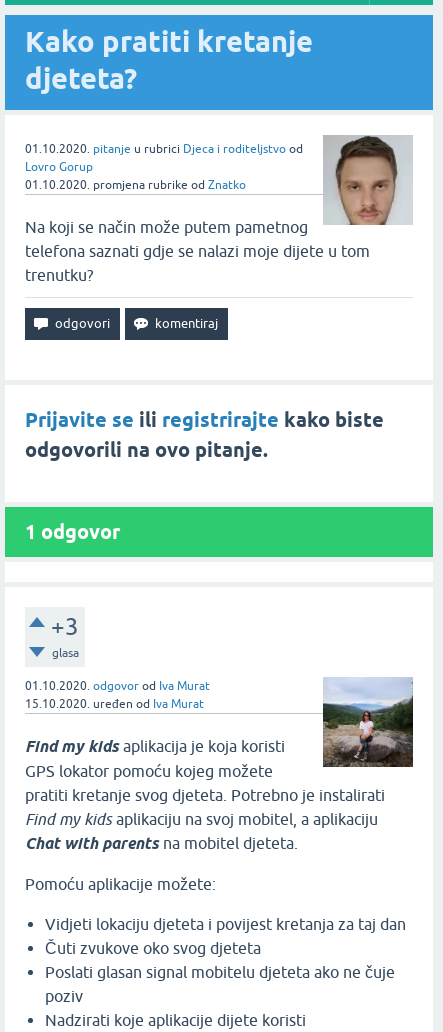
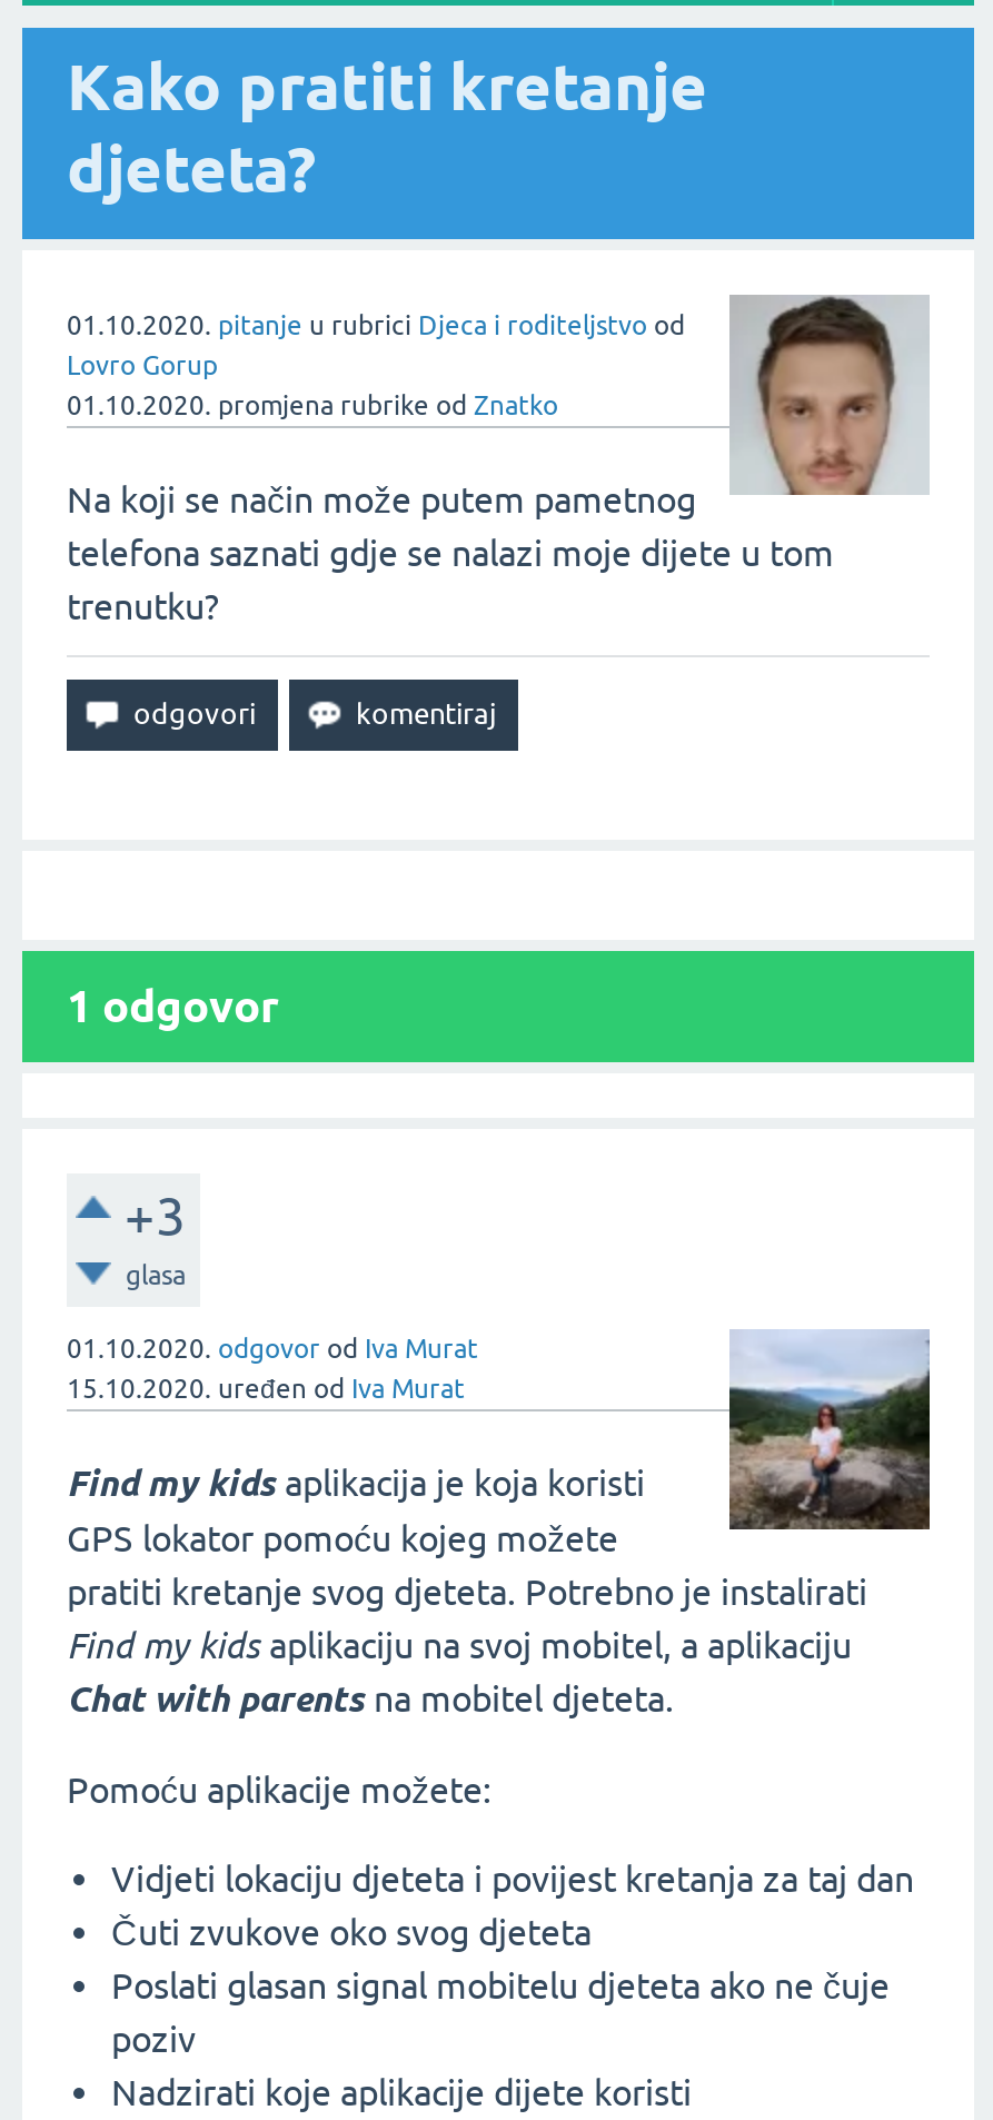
- Prijavite se ili registrirajte kako biste
- odgovorili na ovo pitanje.
